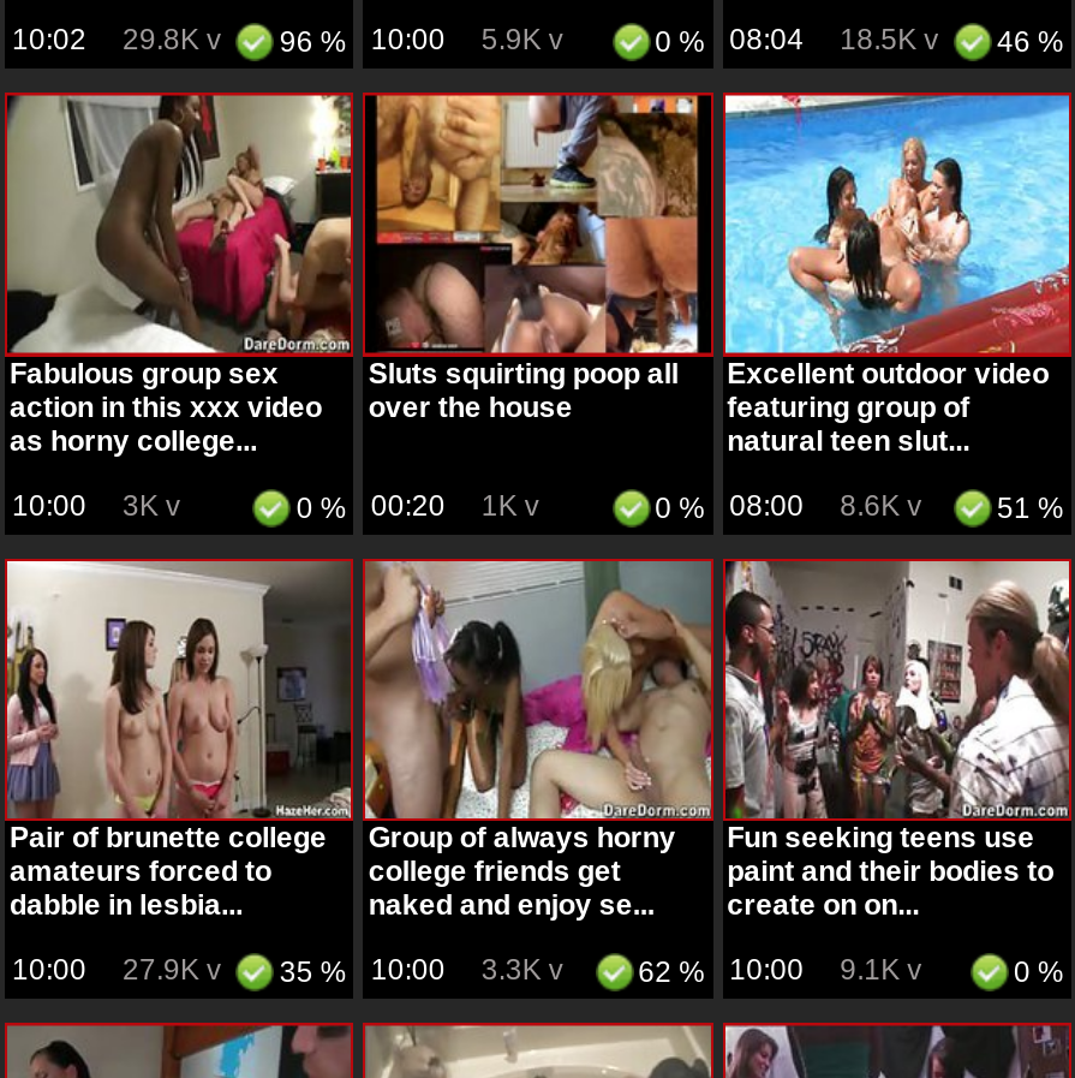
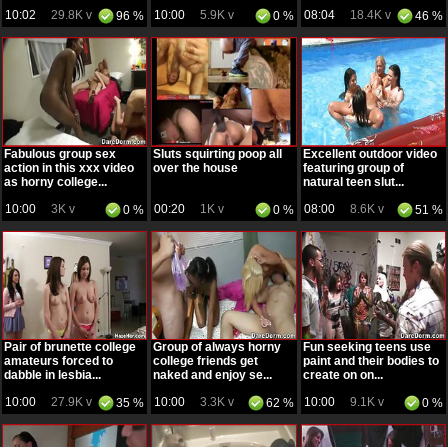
- 0 % 08:04 18.5K v 46 %
+ 0 % 08:04 18.4K v 46 %
